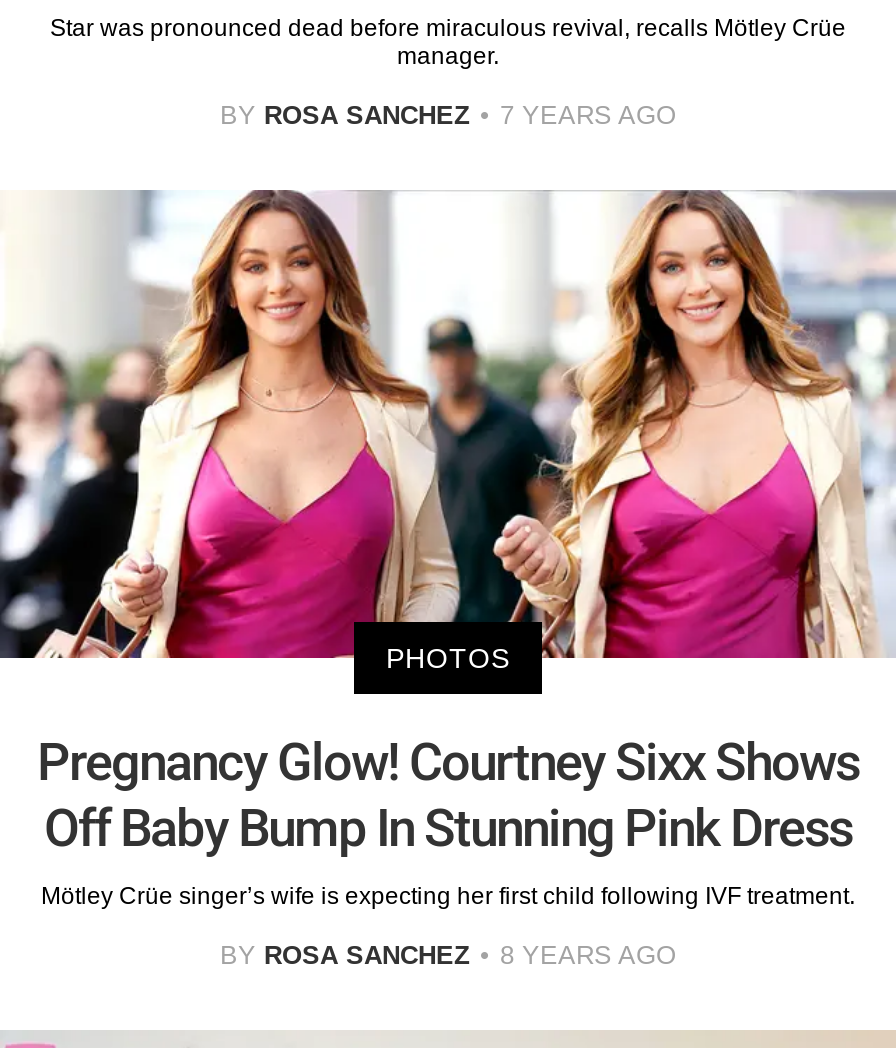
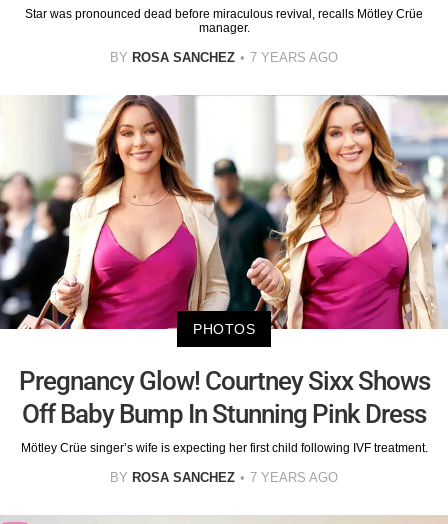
- BY ROSA SANCHEZ 8 YEARS AGO
+ BY ROSA SANCHEZ 7 YEARS AGO
